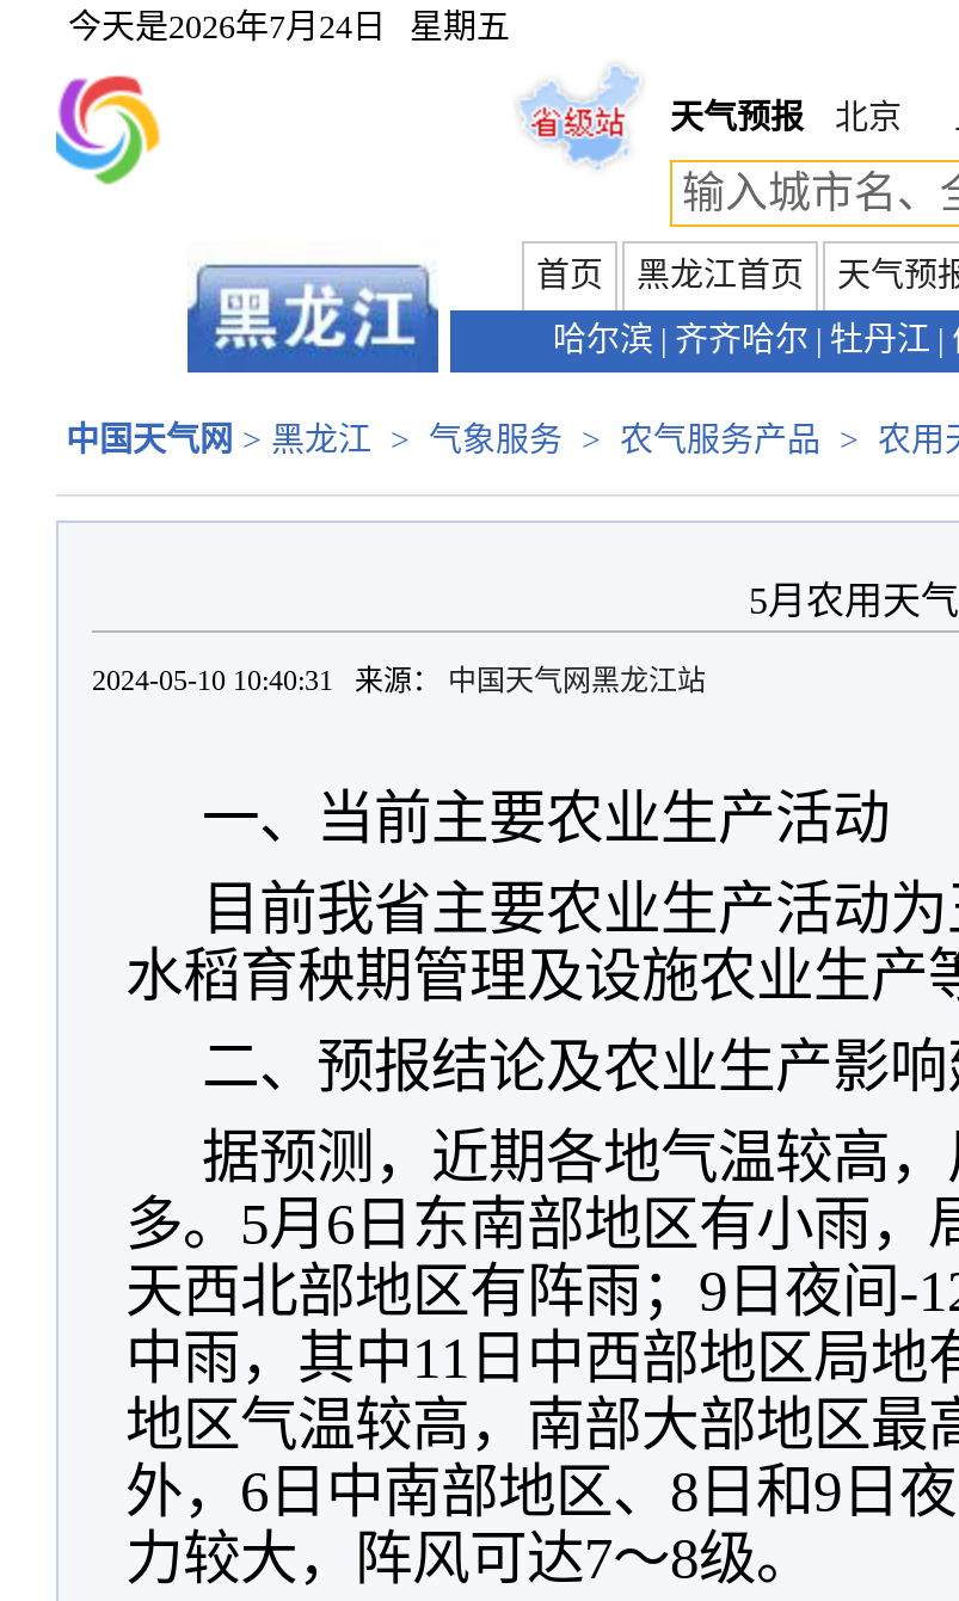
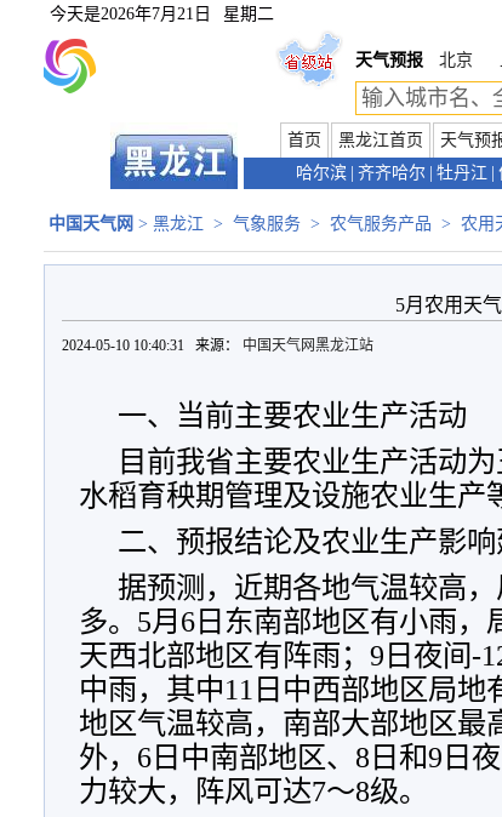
- 今天是2026年7月24日
+ 今天是2026年7月21日

- 星期五
+ 星期二
